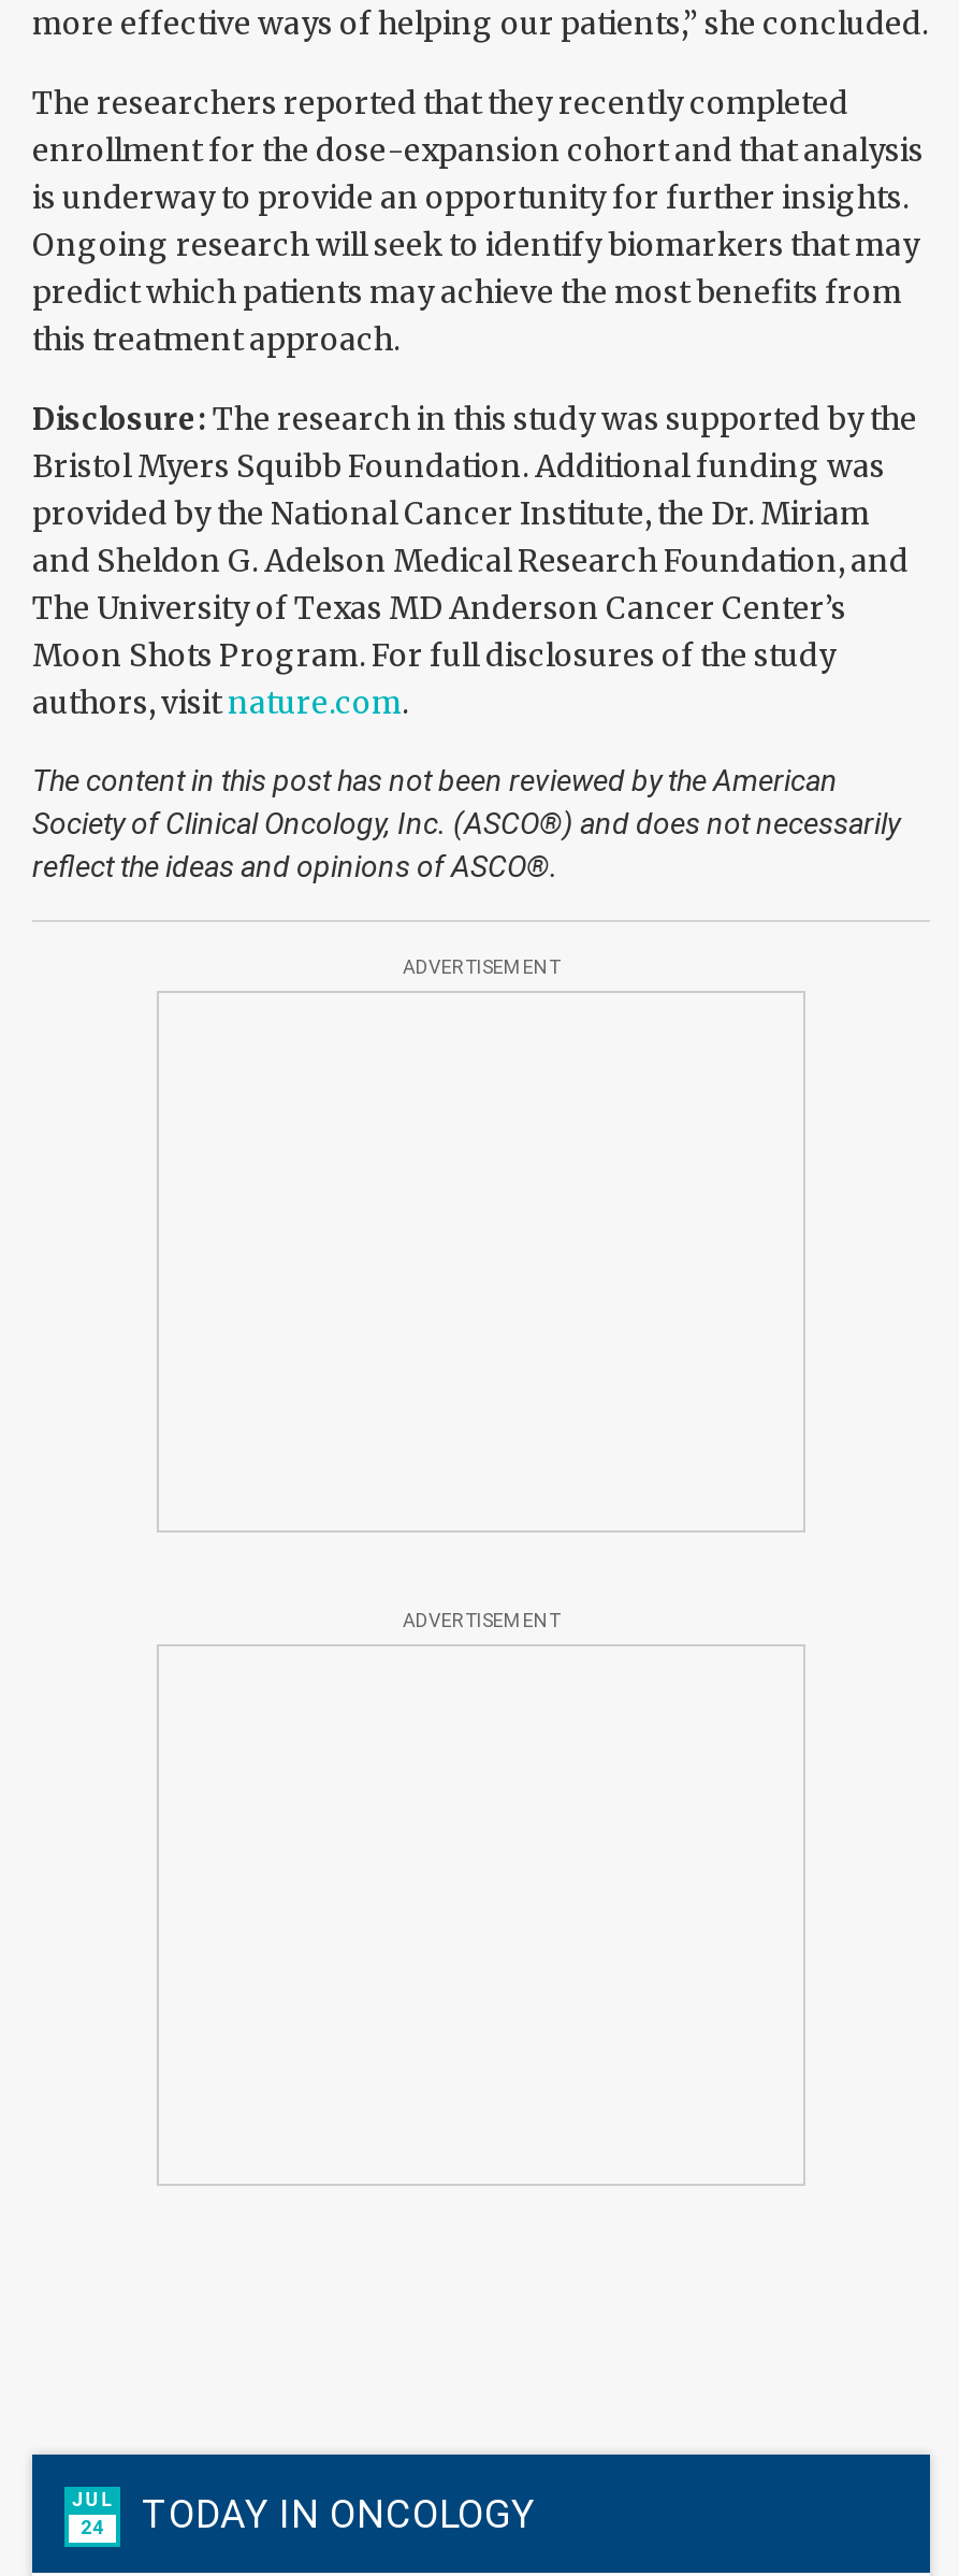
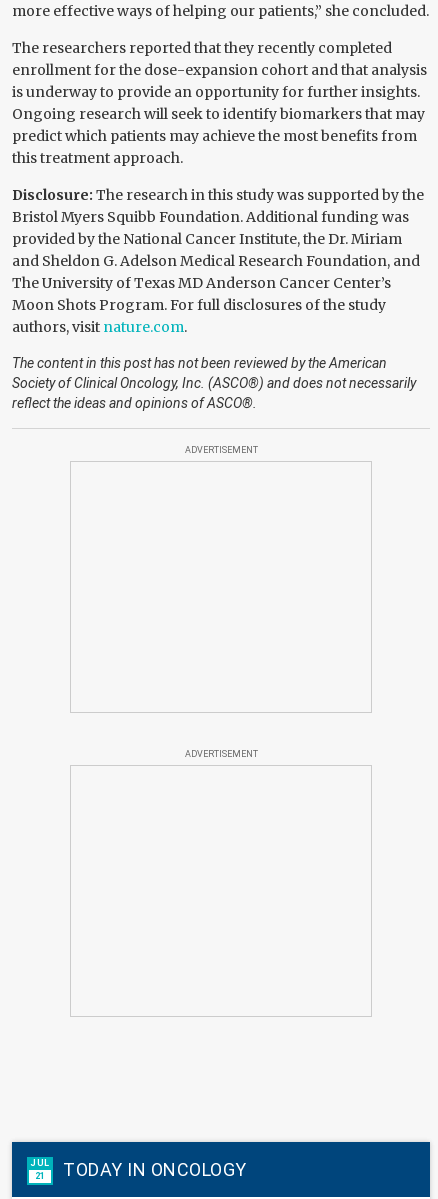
- JUL 24 TODAY IN ONCOLOGY
+ JUL 21 TODAY IN ONCOLOGY
